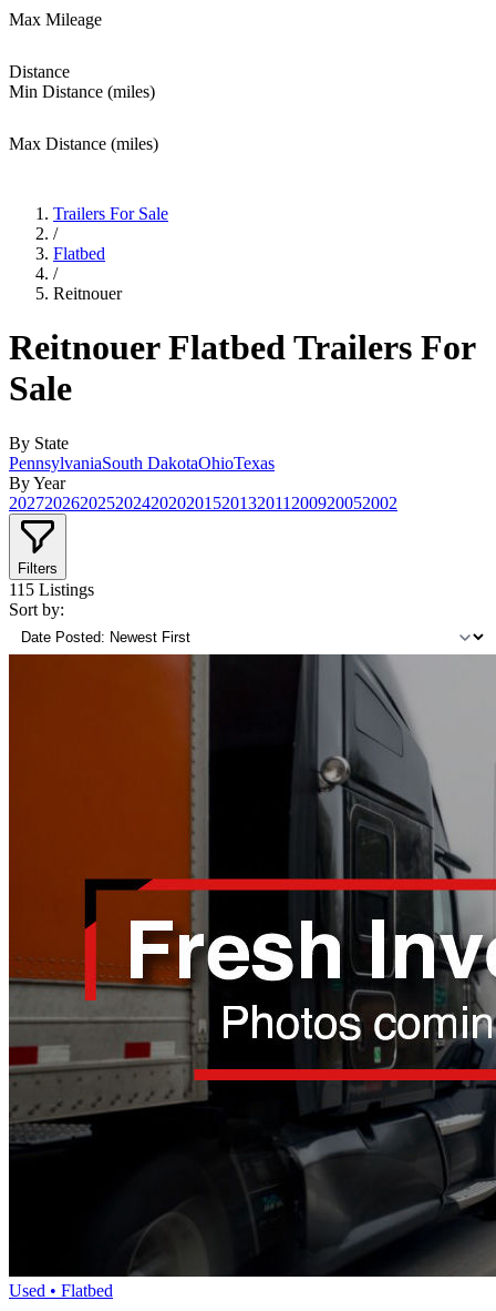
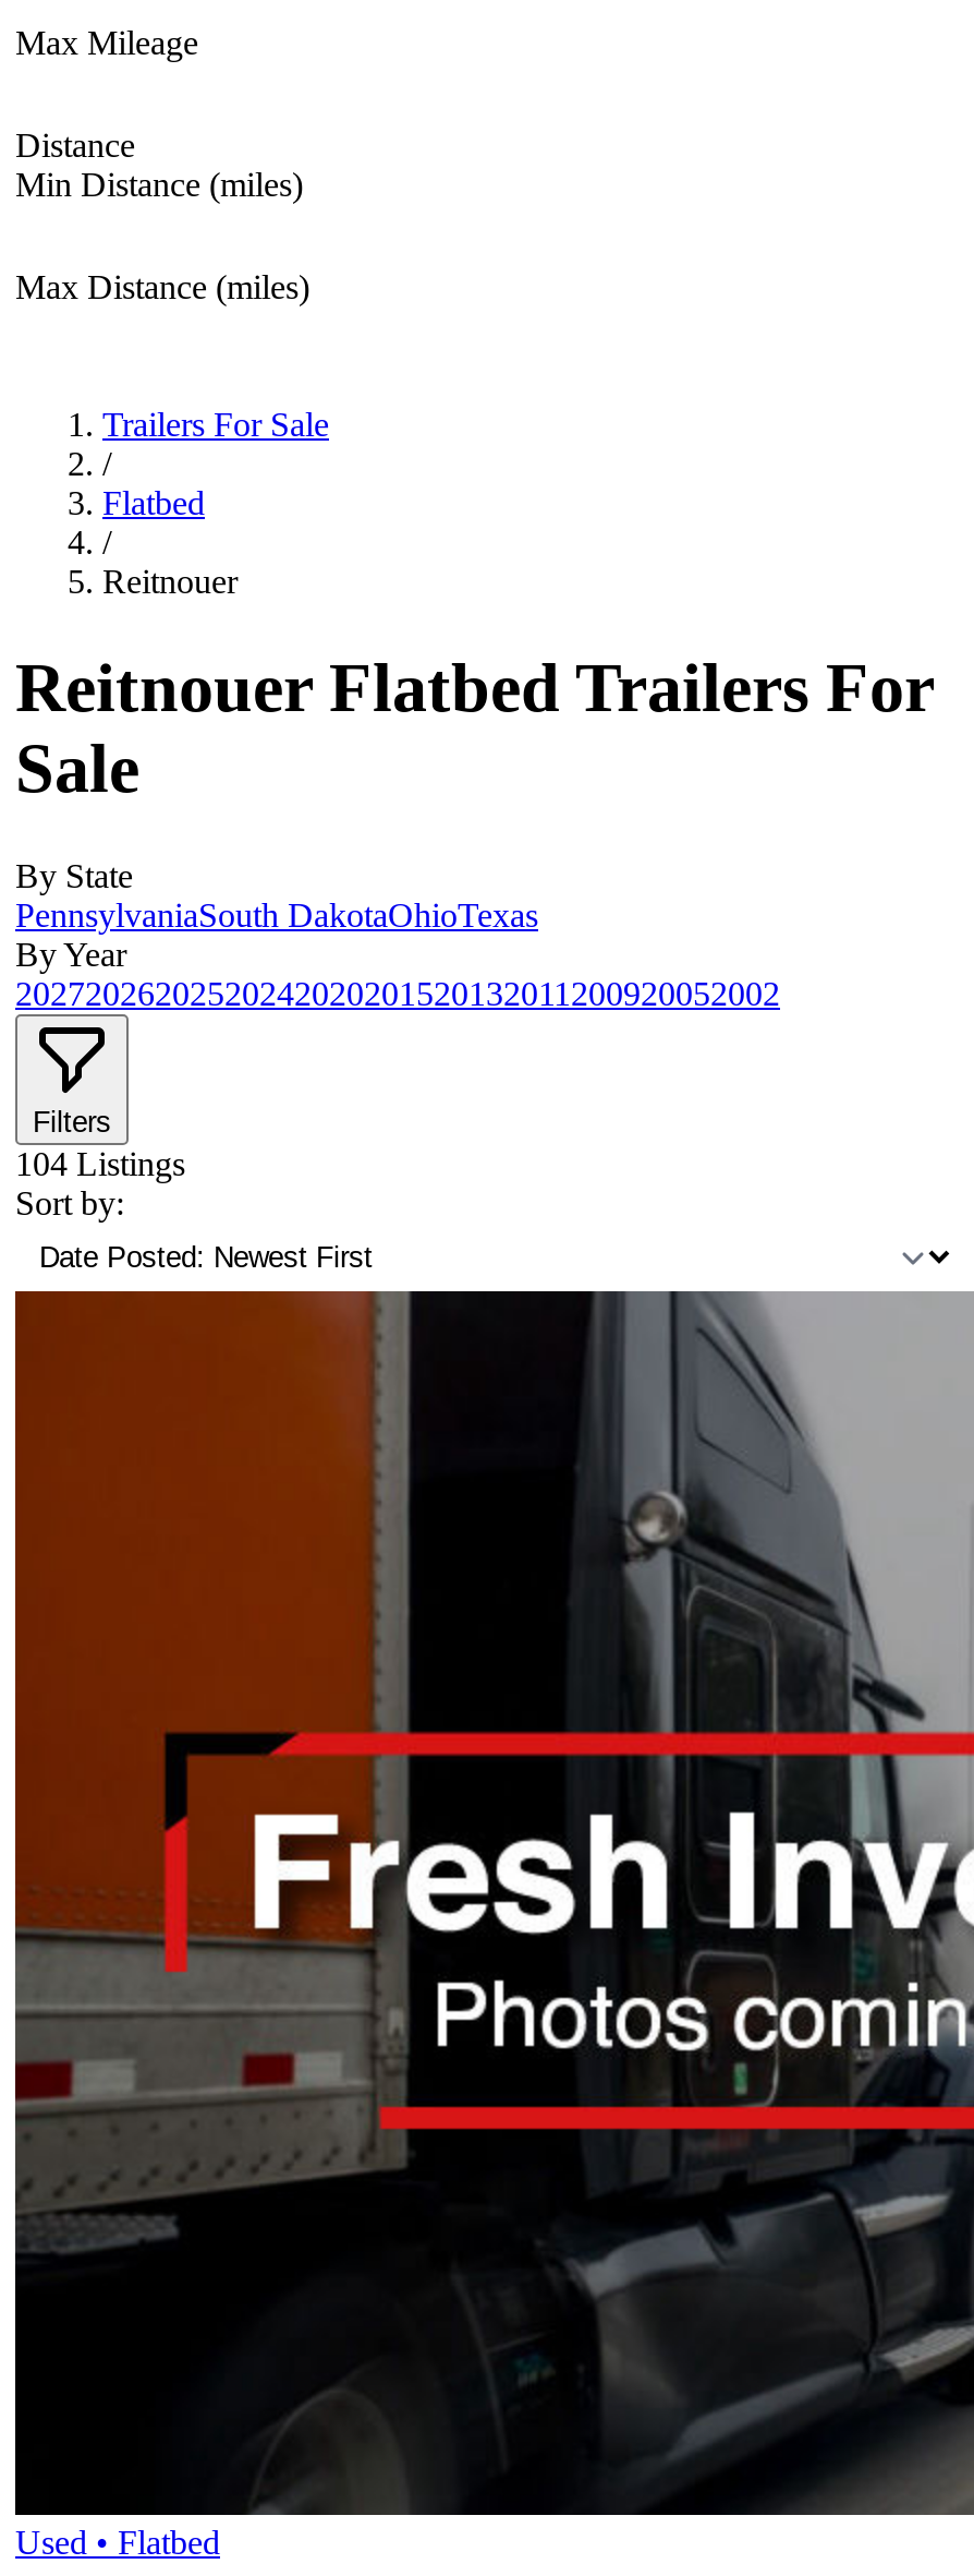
- 115Listings
+ 104Listings
